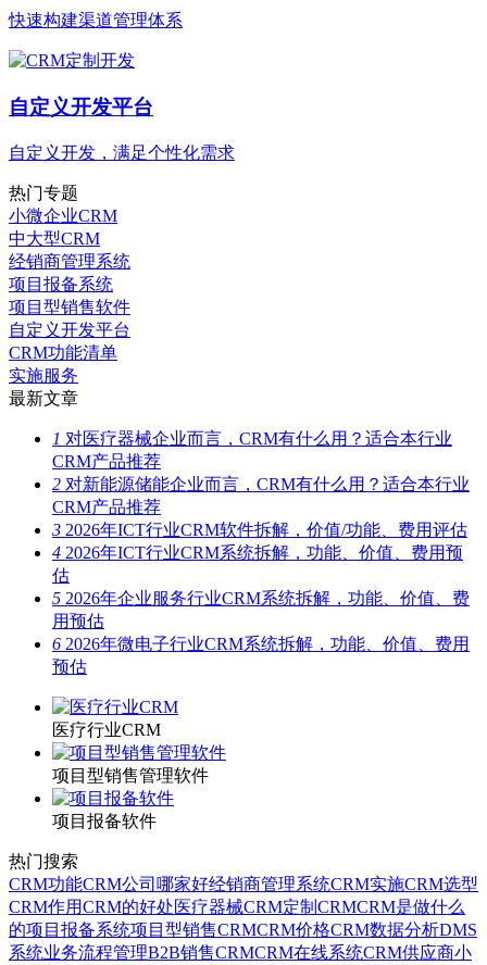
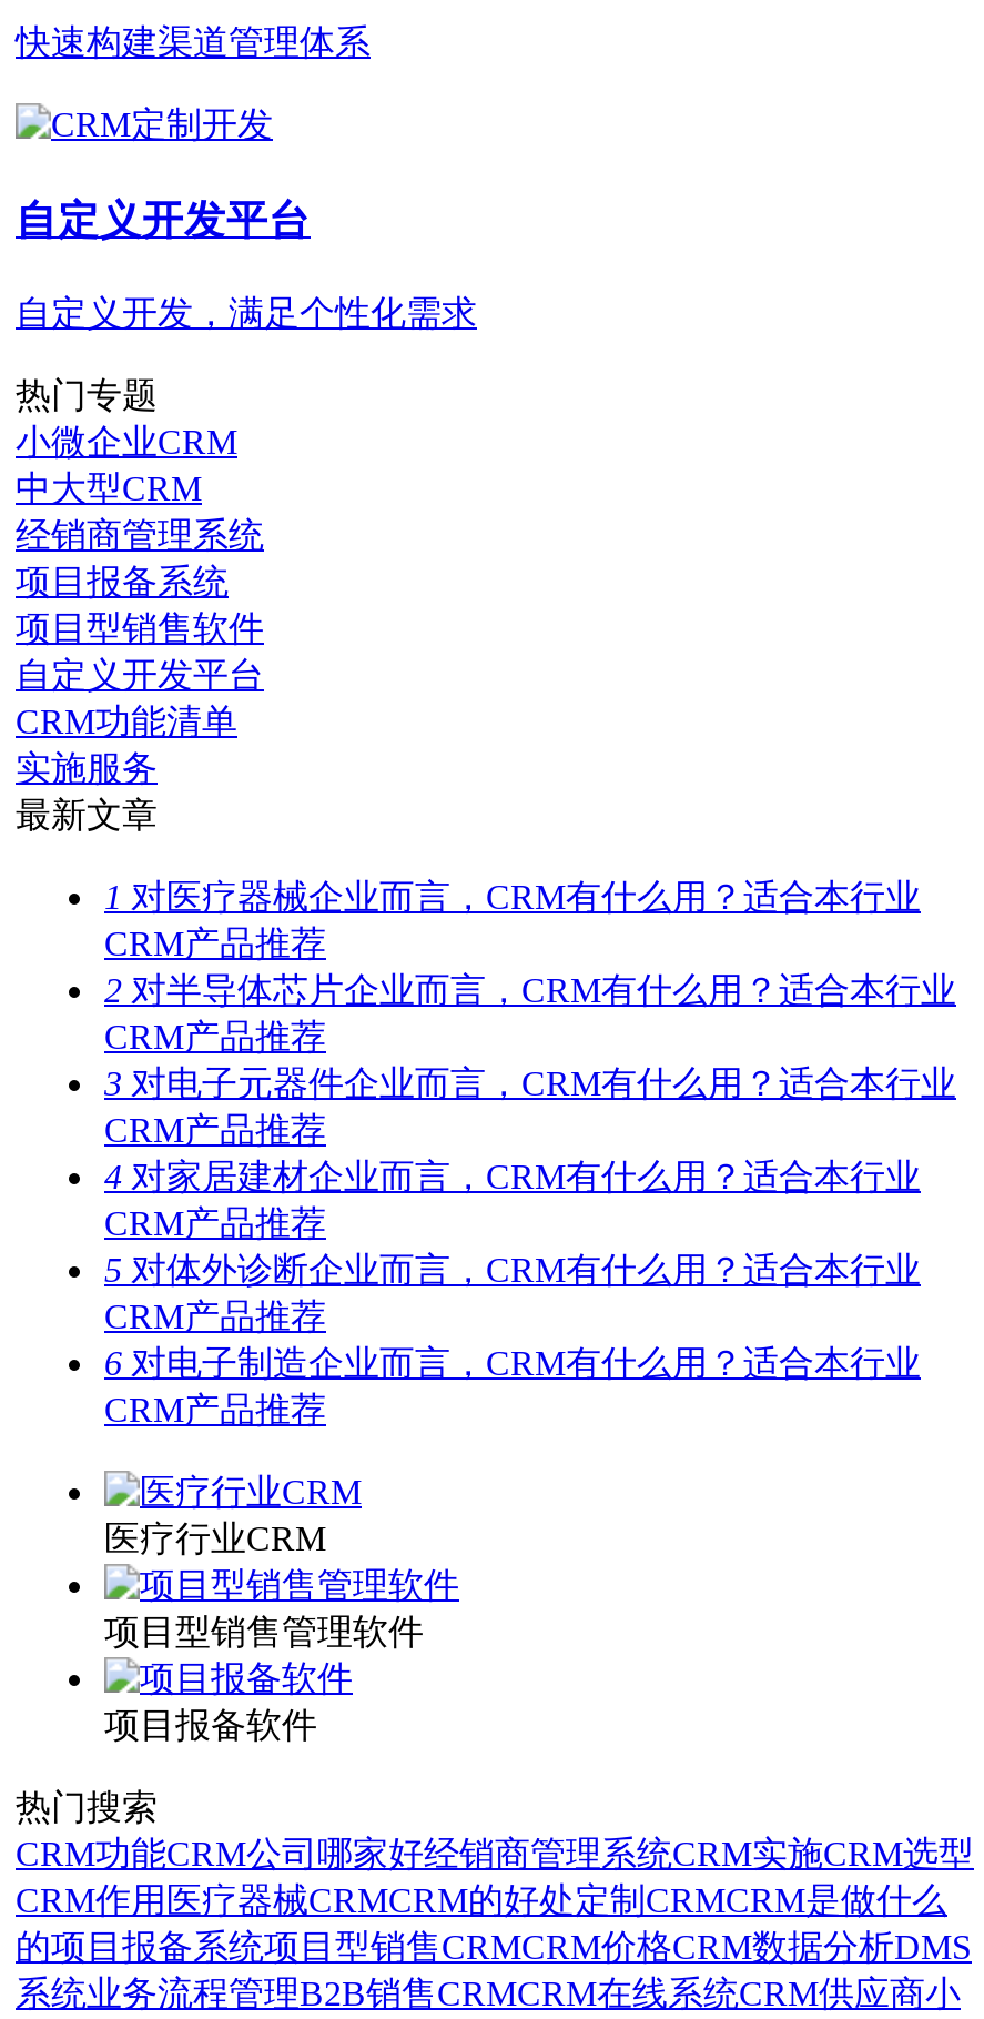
- 2对新能源储能企业而言，CRM有什么用？适合本行业
+ 2对半导体芯片企业而言，CRM有什么用？适合本行业

- 3 2026年ICT行业CRM软件拆解，价值/功能、费用评估
- 4 2026年ICT行业CRM系统拆解，功能、价值、费用预
- 估
- 5 2026年企业服务行业CRM系统拆解，功能、价值、费
- 用预估
- 6 2026年微电子行业CRM系统拆解，功能、价值、费用
- 预估
+ 3对电子元器件企业而言，CRM有什么用？适合本行业
+ CRM产品推荐
+ 4对家居建材企业而言，CRM有什么用？适合本行业
+ CRM产品推荐
+ 5对体外诊断企业而言，CRM有什么用？适合本行业
+ CRM产品推荐
+ 6对电子制造企业而言，CRM有什么用？适合本行业
+ CRM产品推荐

- CRM作用CRM的好处医疗器械CRM定制CRMCRM是做什么
+ CRM作用医疗器械CRMCRM的好处定制CRMCRM是做什么
